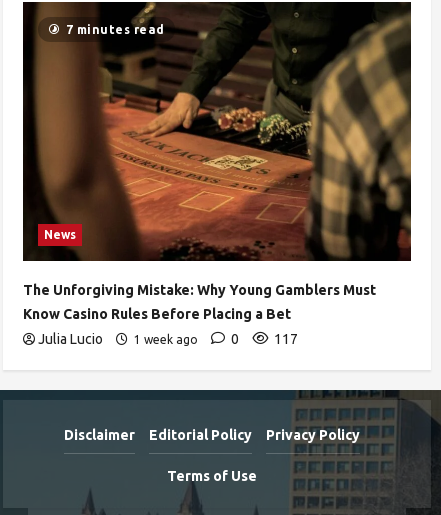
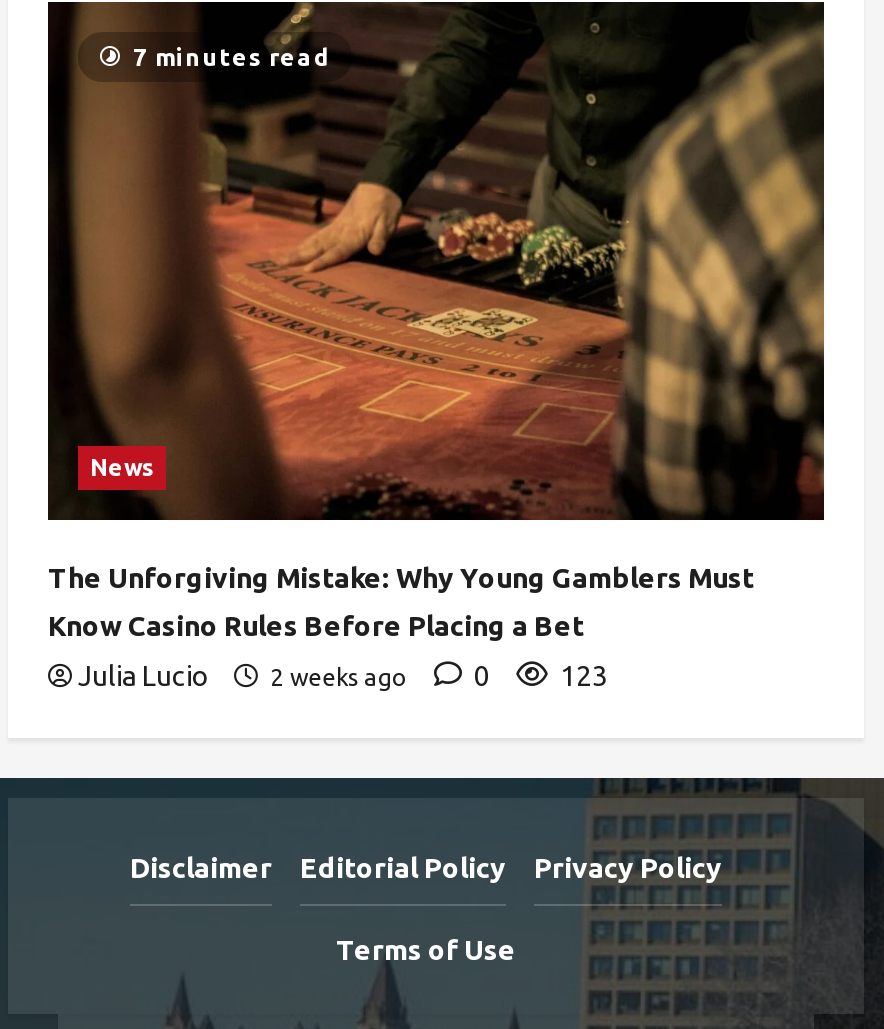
- 1 week ago
+ 2 weeks ago

- 117
+ 123
